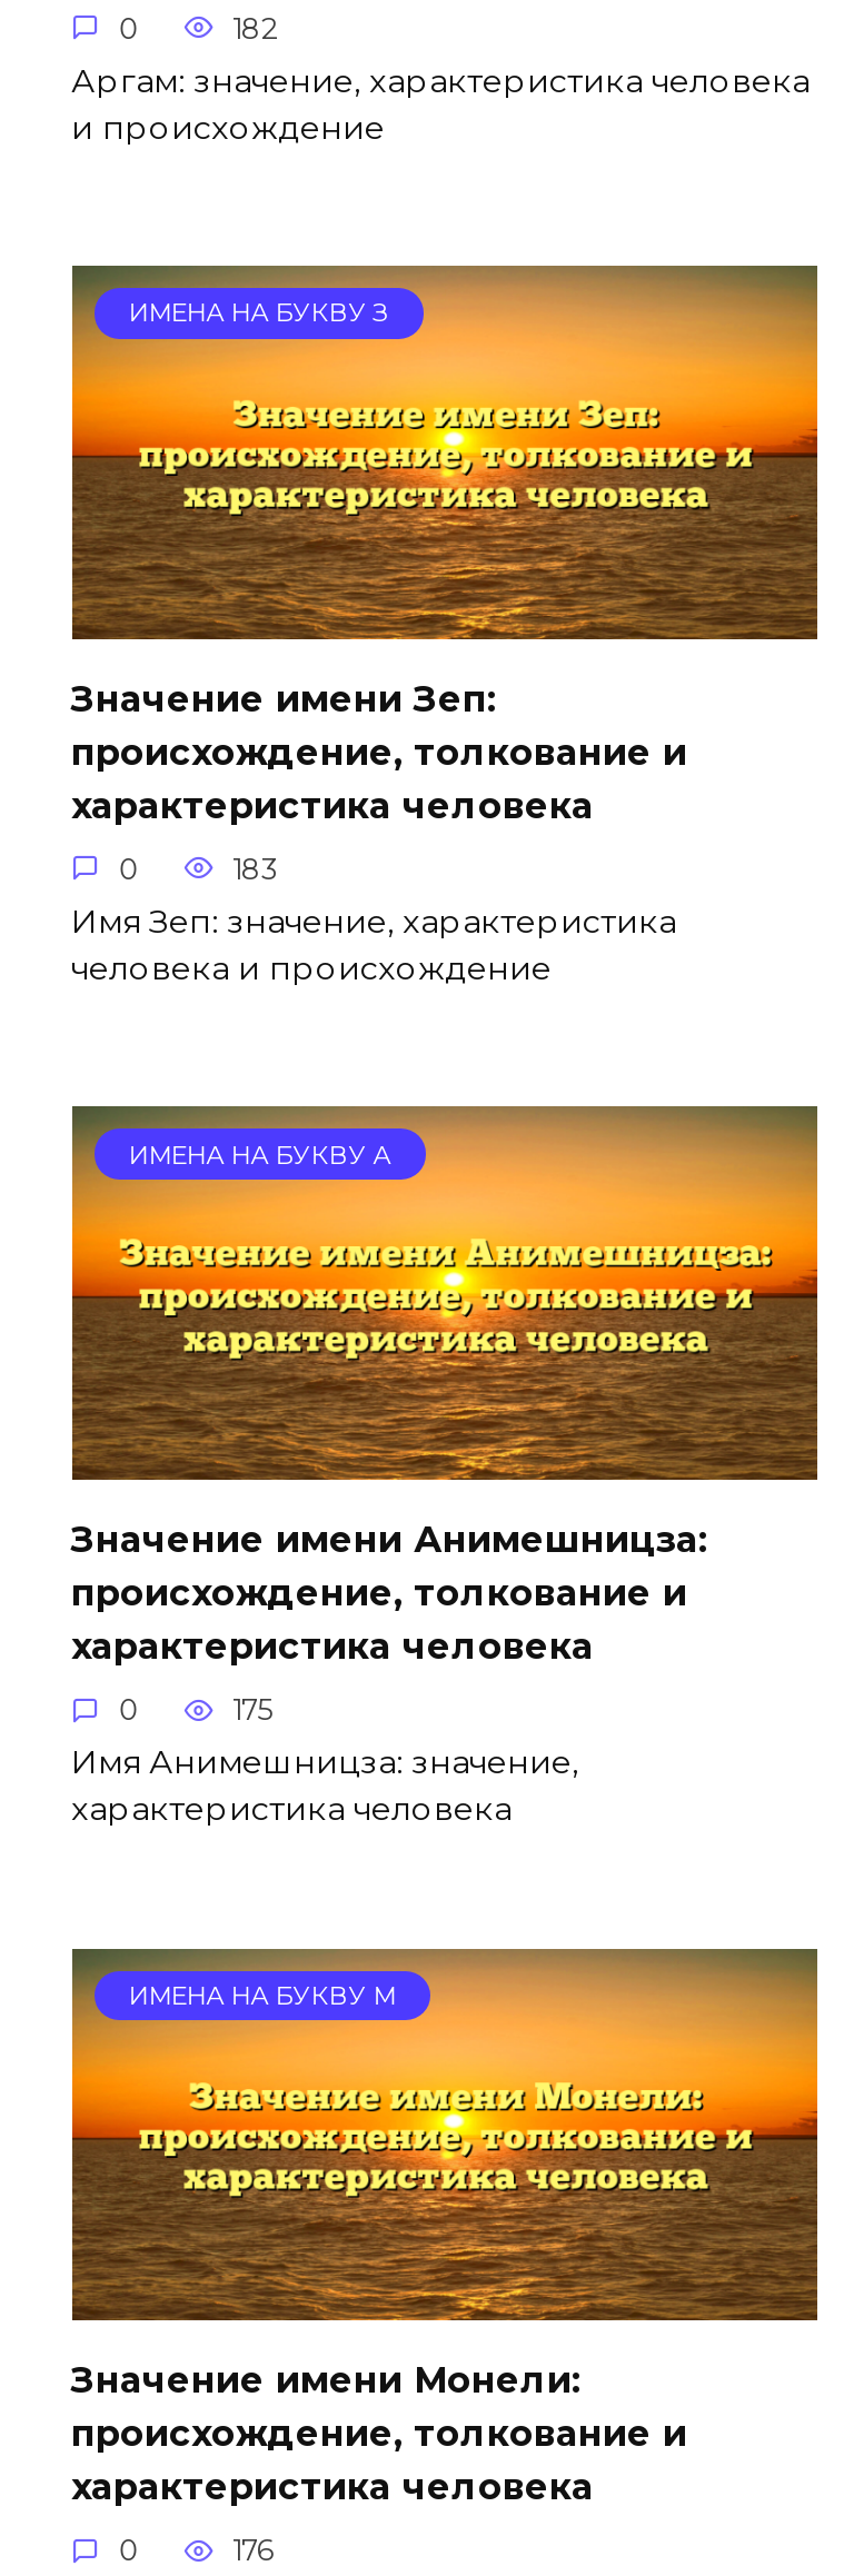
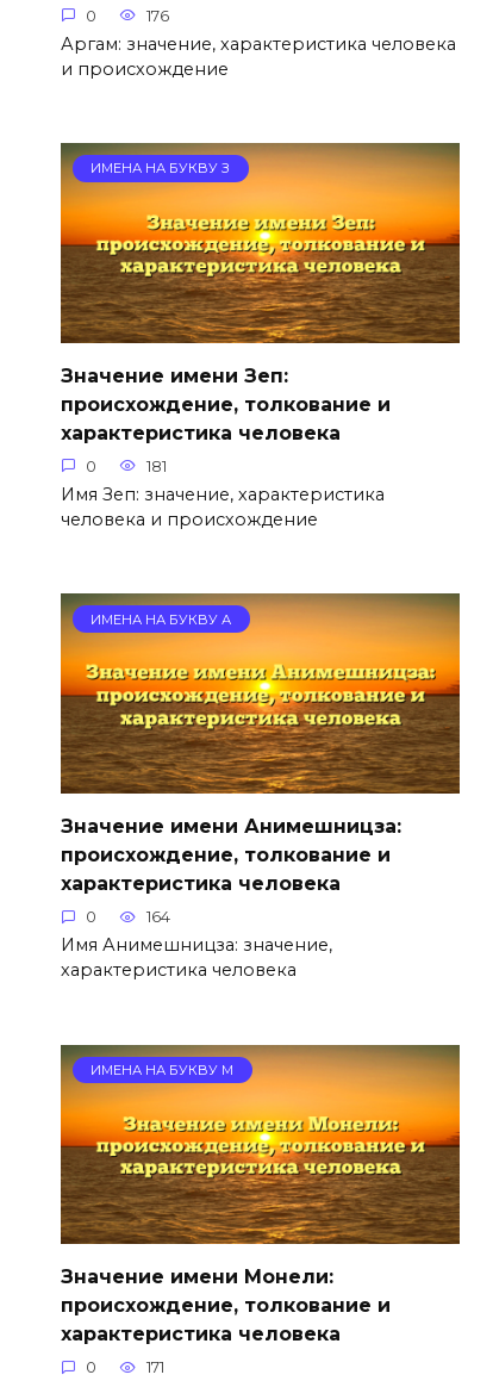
- 182
+ 176

- 183
+ 181

- 175
+ 164

- 176
+ 171
